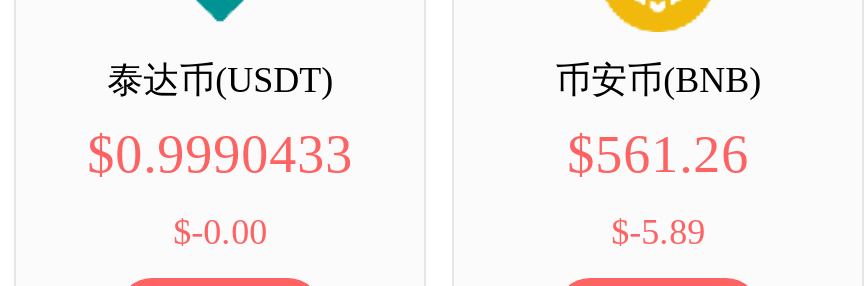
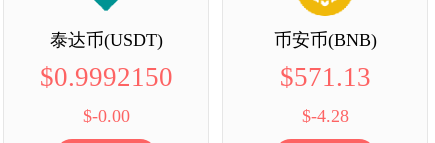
- $0.9990433
+ $0.9992150

- $561.26
+ $571.13

- $-5.89
+ $-4.28
